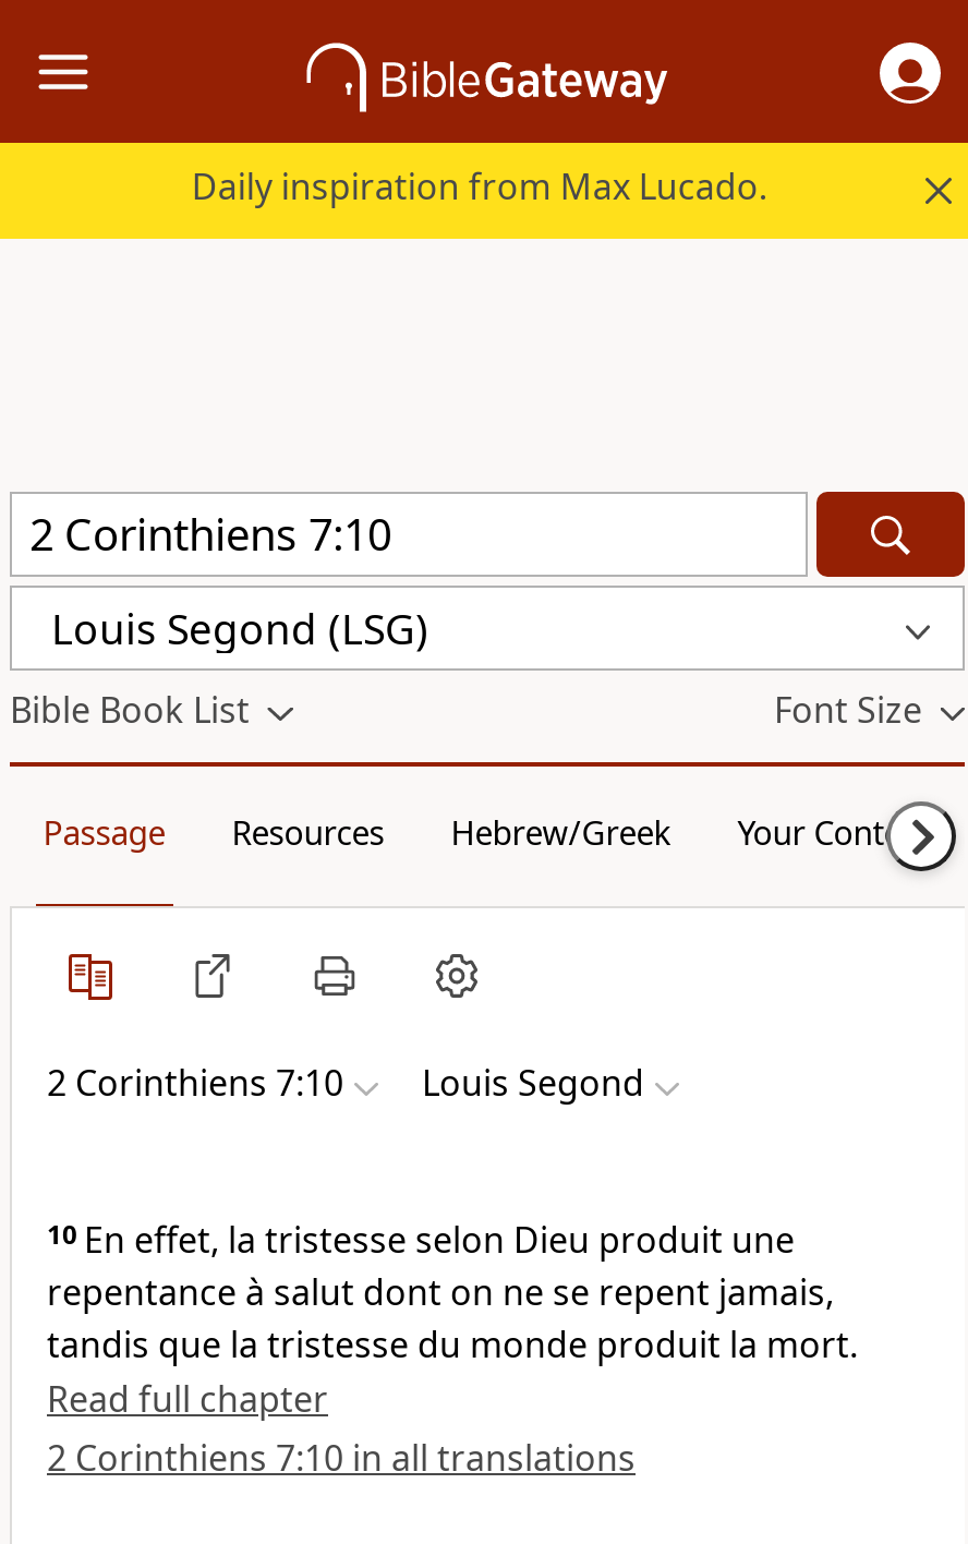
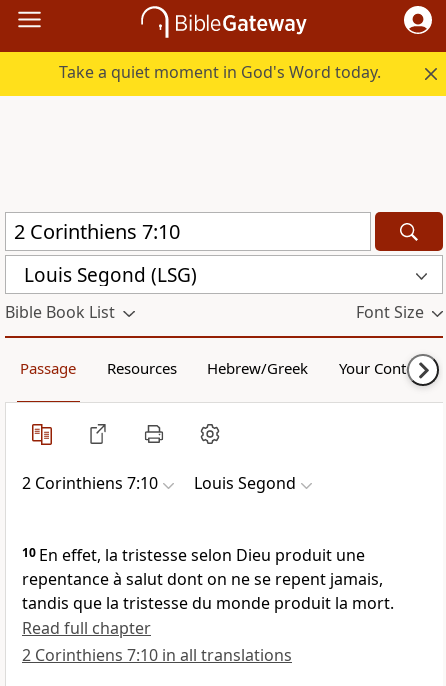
- Daily inspiration from Max Lucado.
+ Take a quiet moment in God's Word today.
